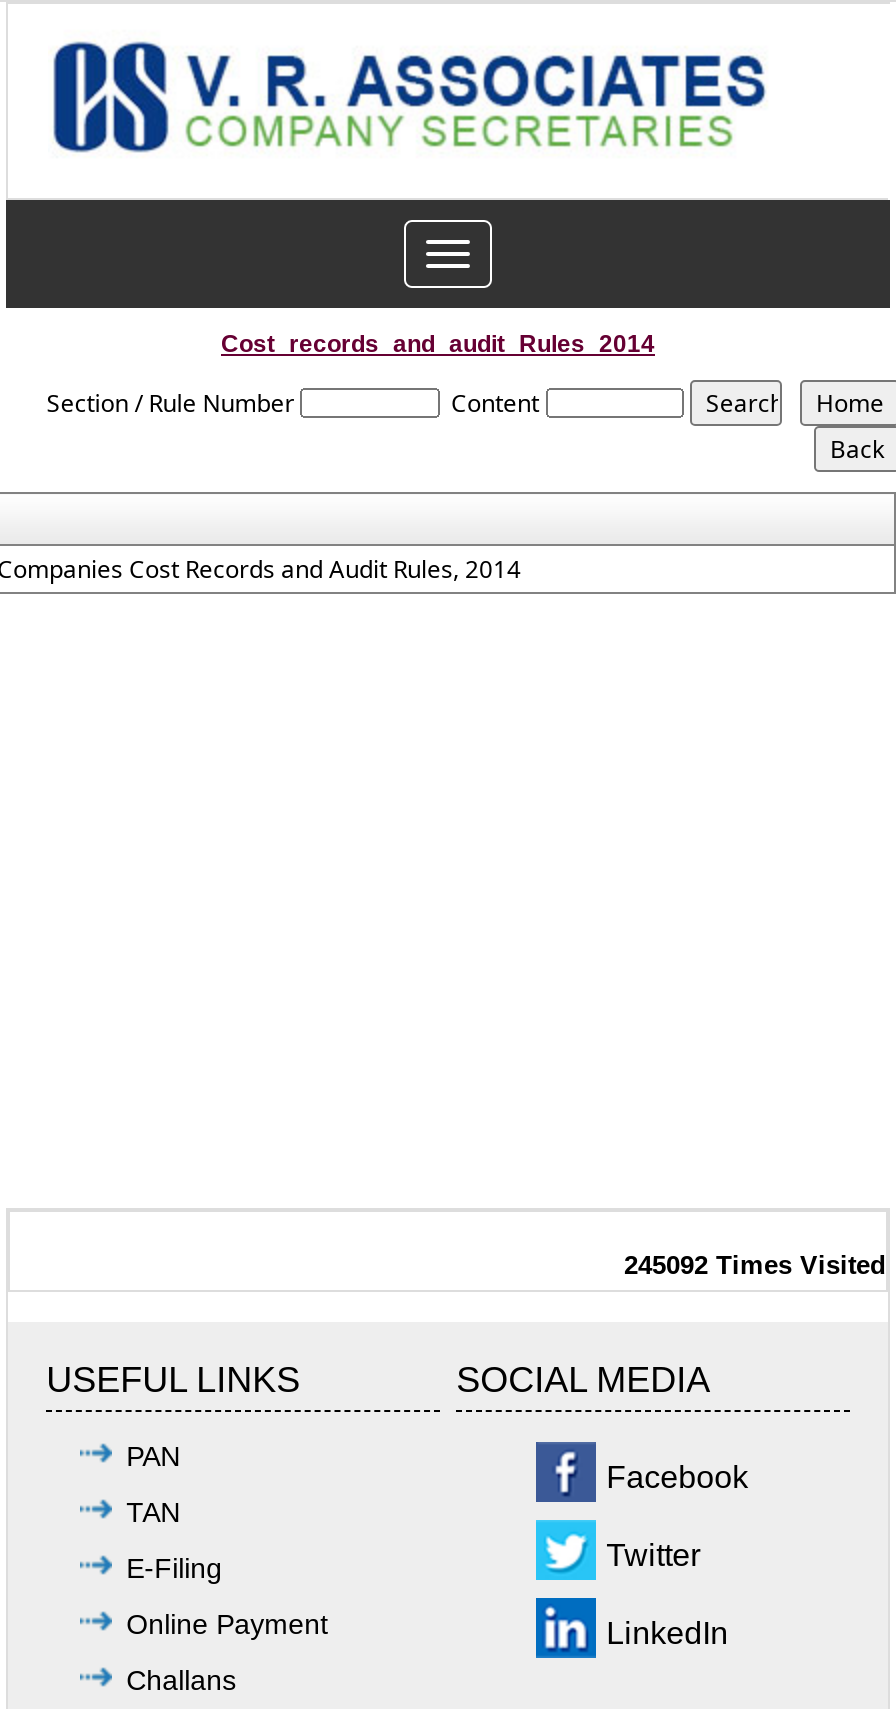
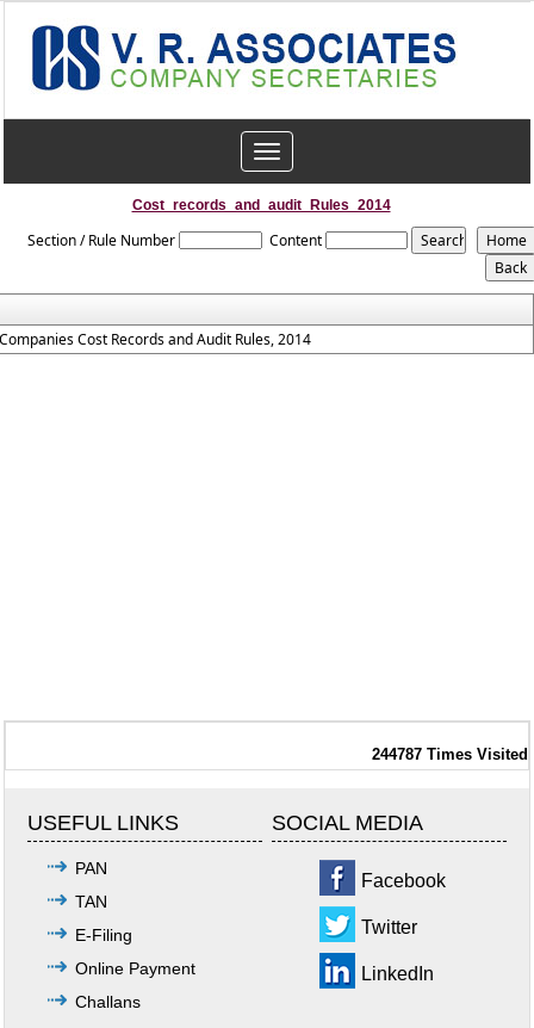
- 245092 Times Visited
+ 244787 Times Visited
